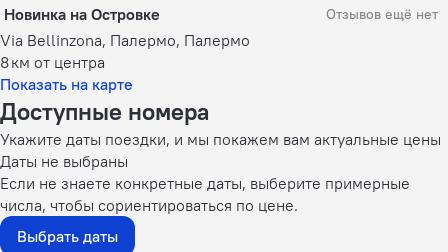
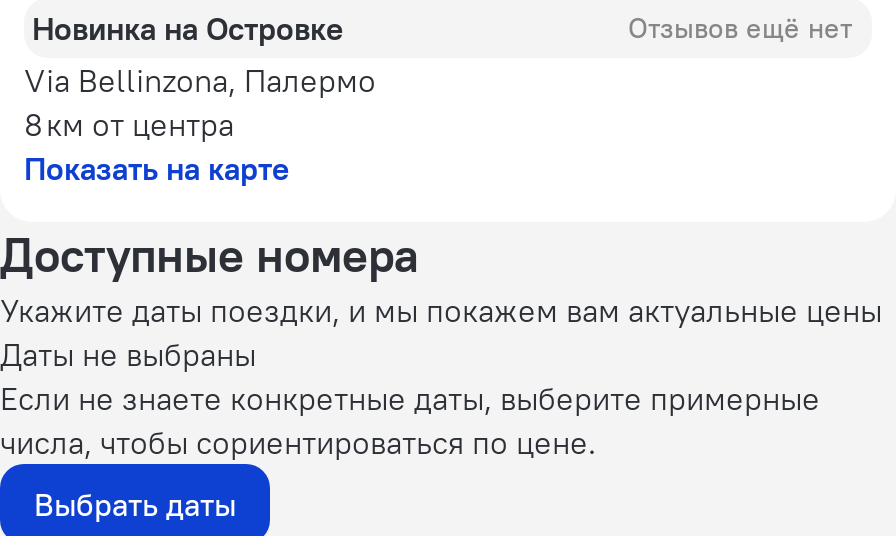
- Via Bellinzona, Палермо, Палермо
+ Via Bellinzona, Палермо
